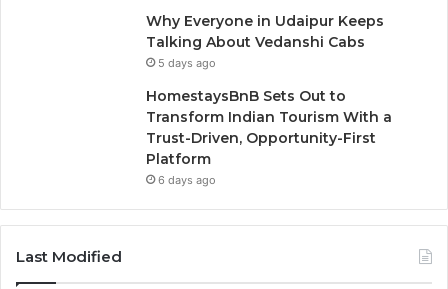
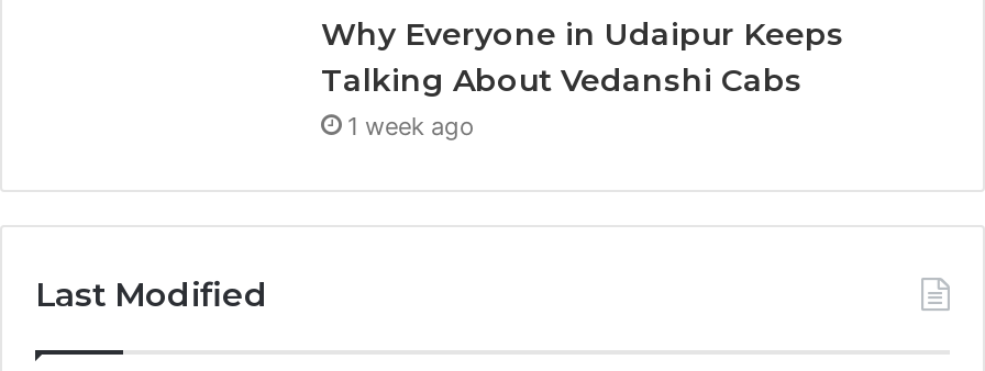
- 5 days ago
- HomestaysBnB Sets Out to
- Transform Indian Tourism With a
- Trust-Driven, Opportunity-First
- Platform
- 6 days ago
+ 1 week ago
